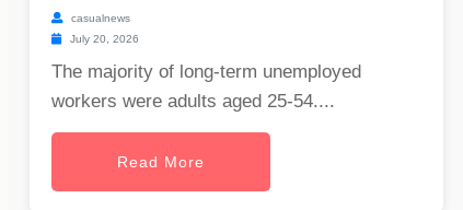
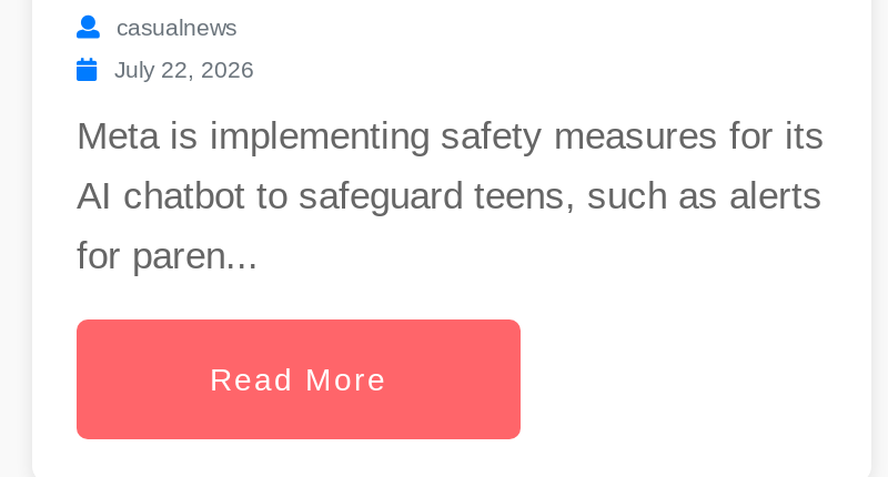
- July 20, 2026
+ July 22, 2026

- The majority of long-term unemployed
- workers were adults aged 25-54....
+ Meta is implementing safety measures for its
+ AI chatbot to safeguard teens, such as alerts
+ for paren...
